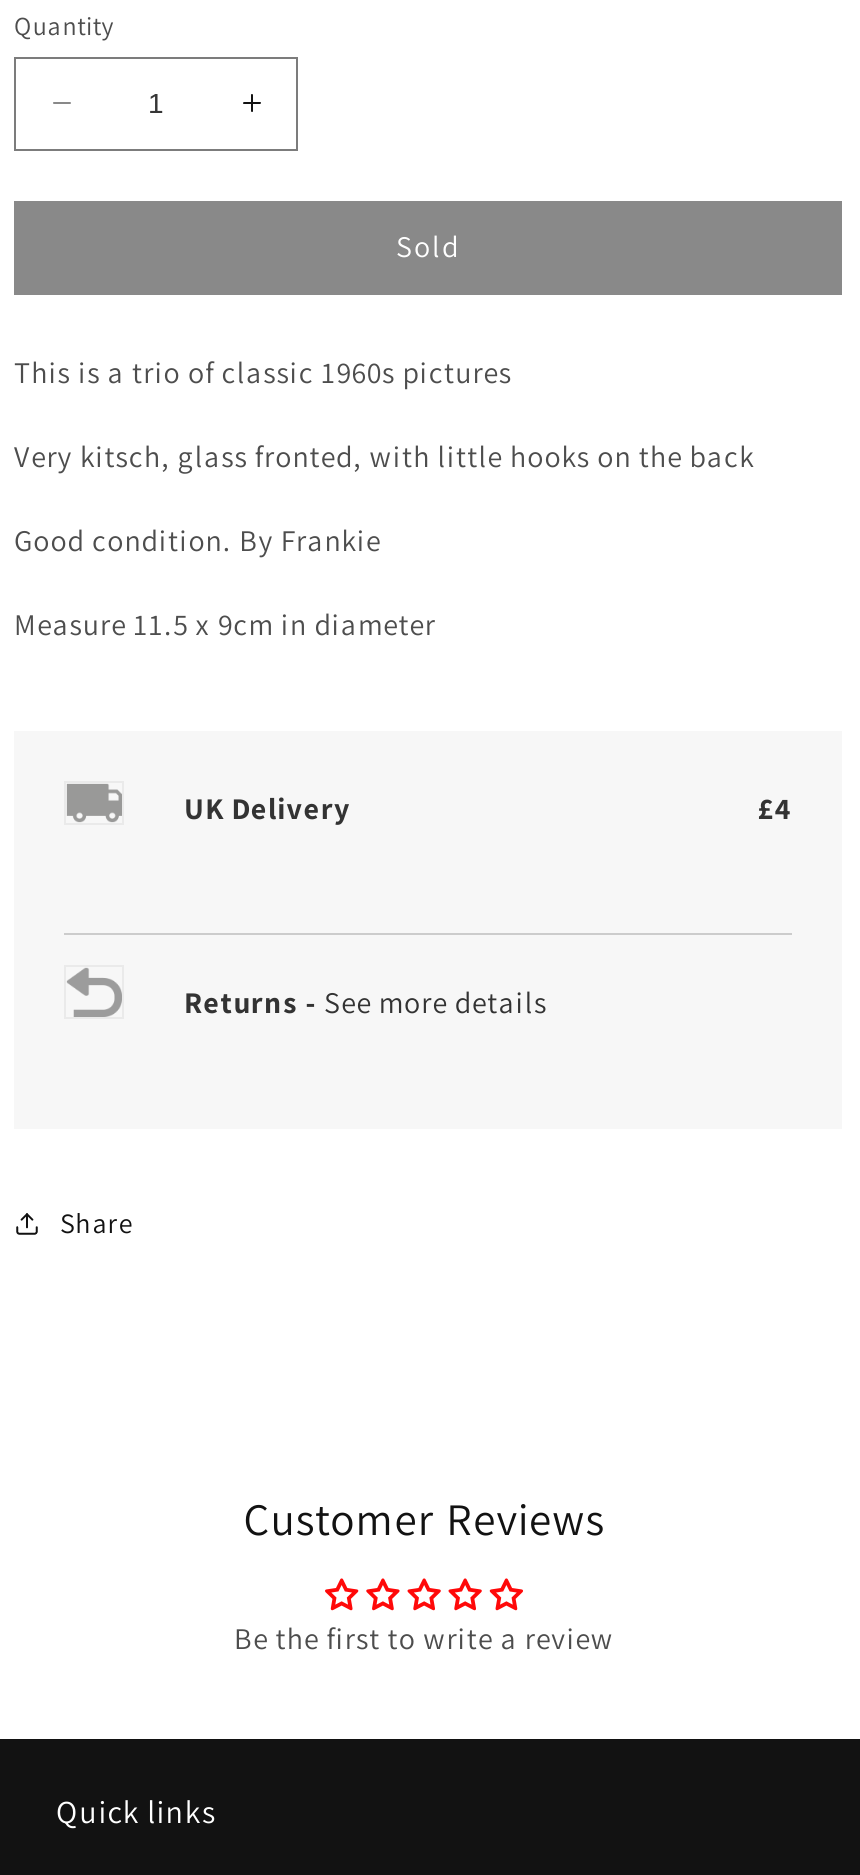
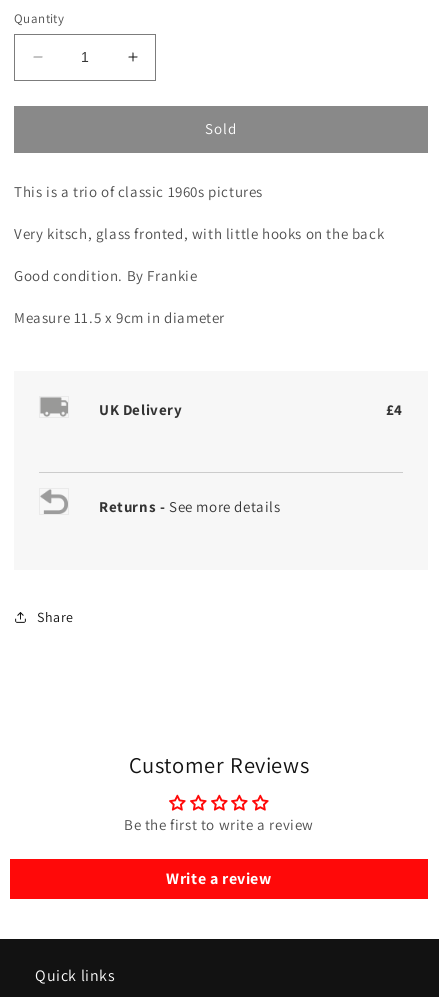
+ Write a review
